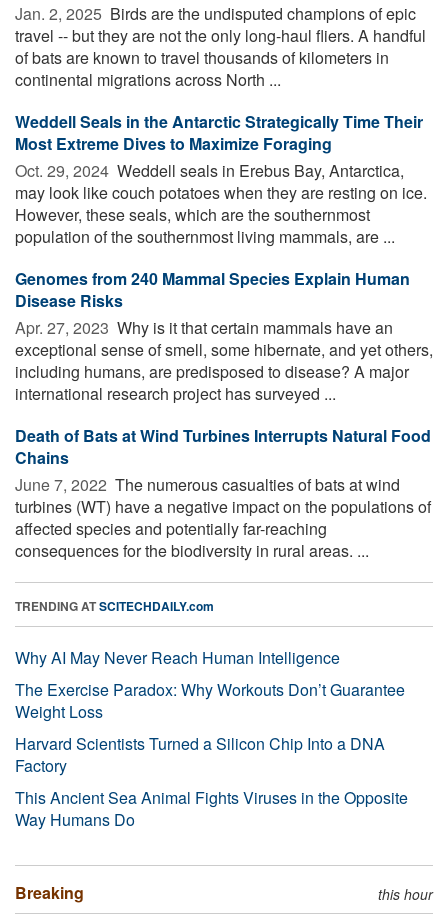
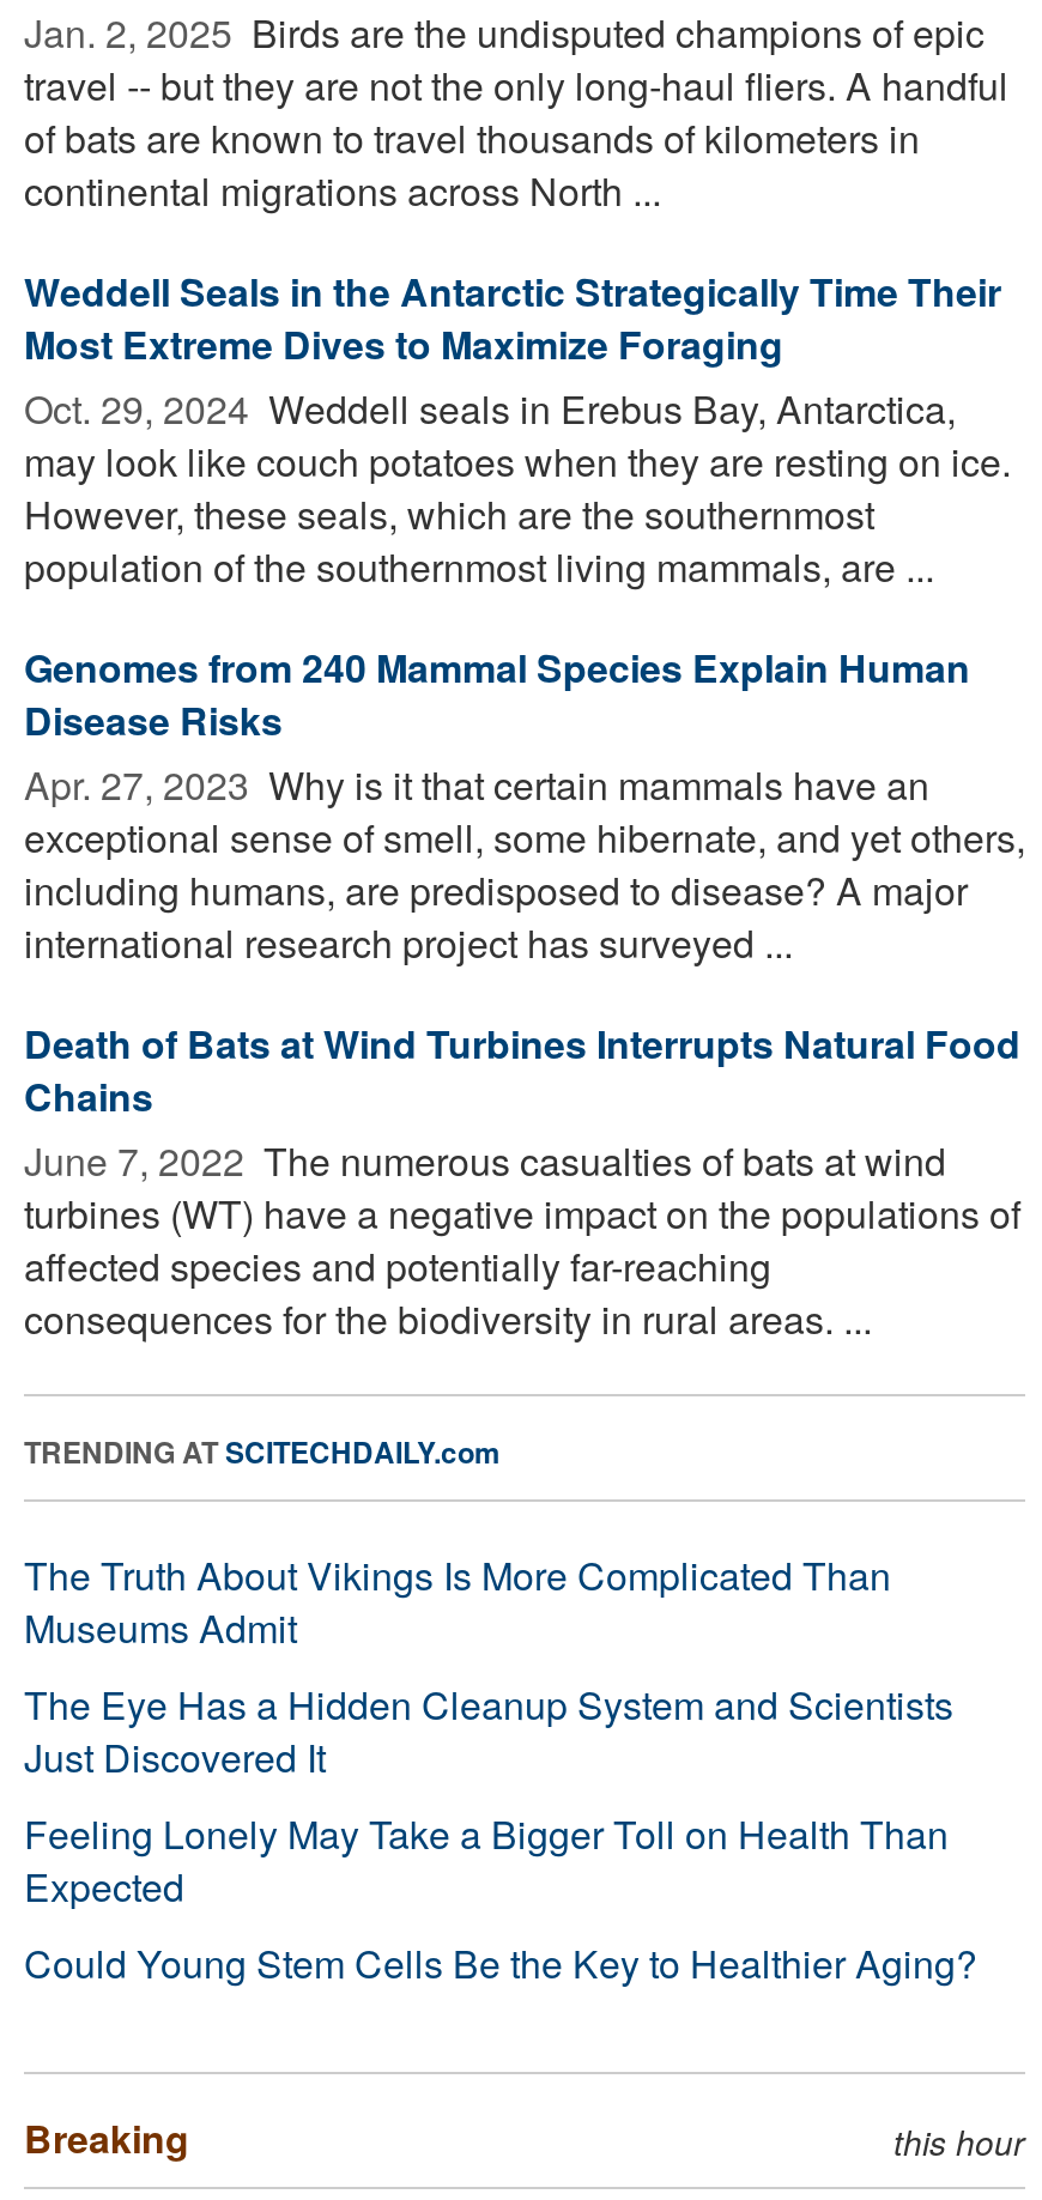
- Why AI May Never Reach Human Intelligence
- The Exercise Paradox: Why Workouts Don’t Guarantee
- Weight Loss
- Harvard Scientists Turned a Silicon Chip Into a DNA
- Factory
- This Ancient Sea Animal Fights Viruses in the Opposite
- Way Humans Do
+ The Truth About Vikings Is More Complicated Than
+ Museums Admit
+ The Eye Has a Hidden Cleanup System and Scientists
+ Just Discovered It
+ Feeling Lonely May Take a Bigger Toll on Health Than
+ Expected
+ Could Young Stem Cells Be the Key to Healthier Aging?
